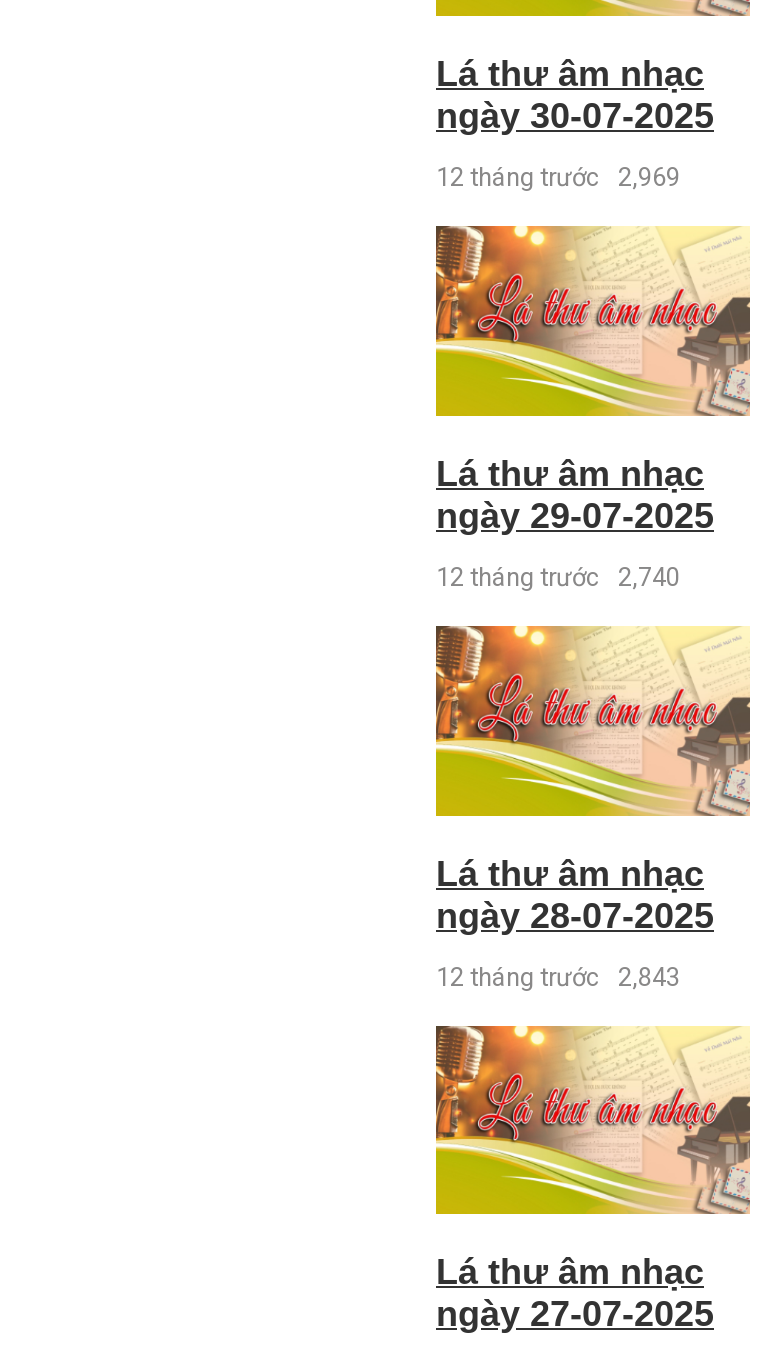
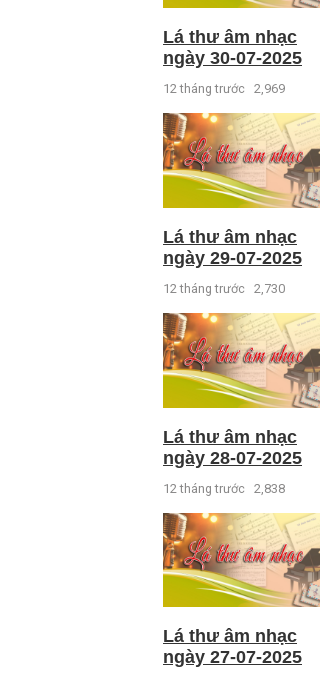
- 12 tháng trước 2,740
+ 12 tháng trước 2,730

- 12 tháng trước 2,843
+ 12 tháng trước 2,838
